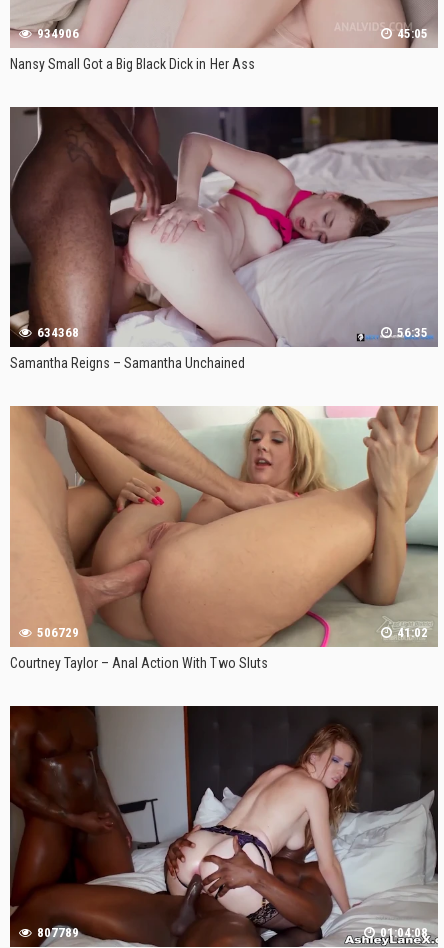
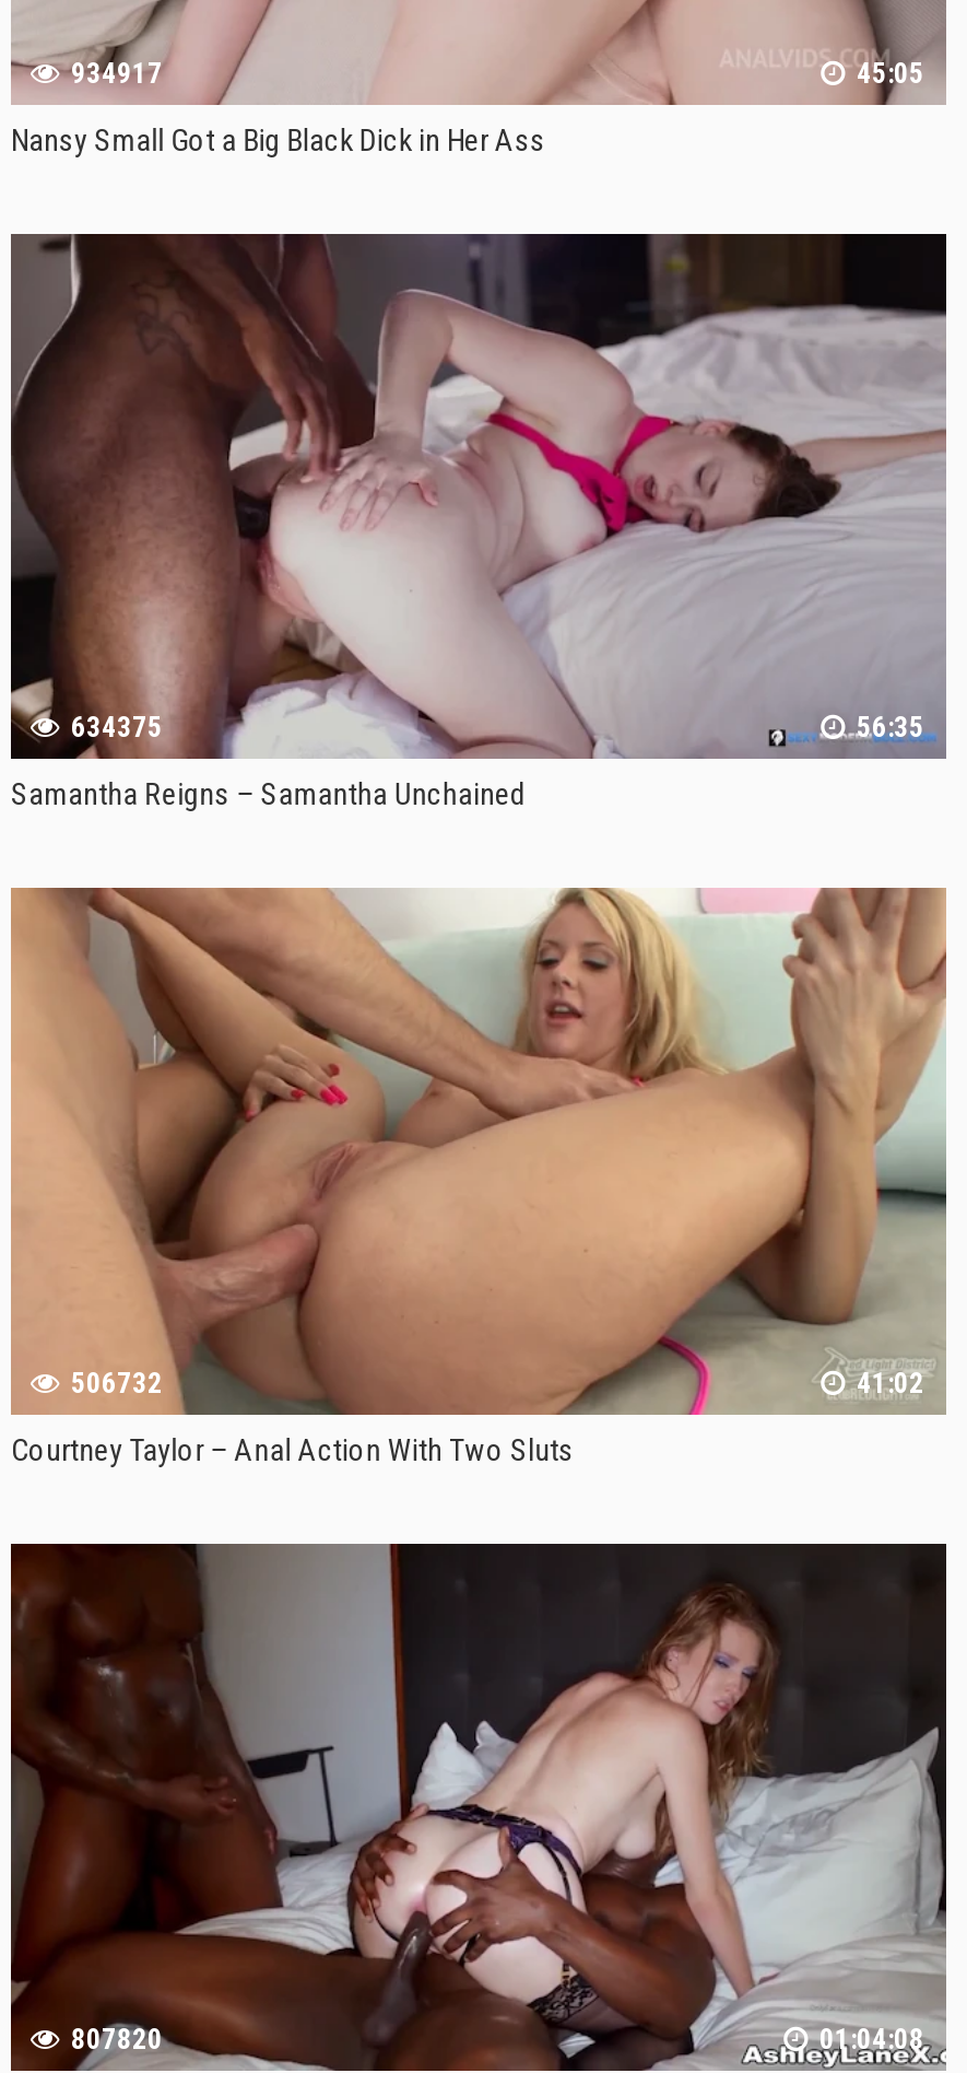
- 934906
+ 934917

- 634368
+ 634375

- 506729
+ 506732

- 807789
+ 807820
